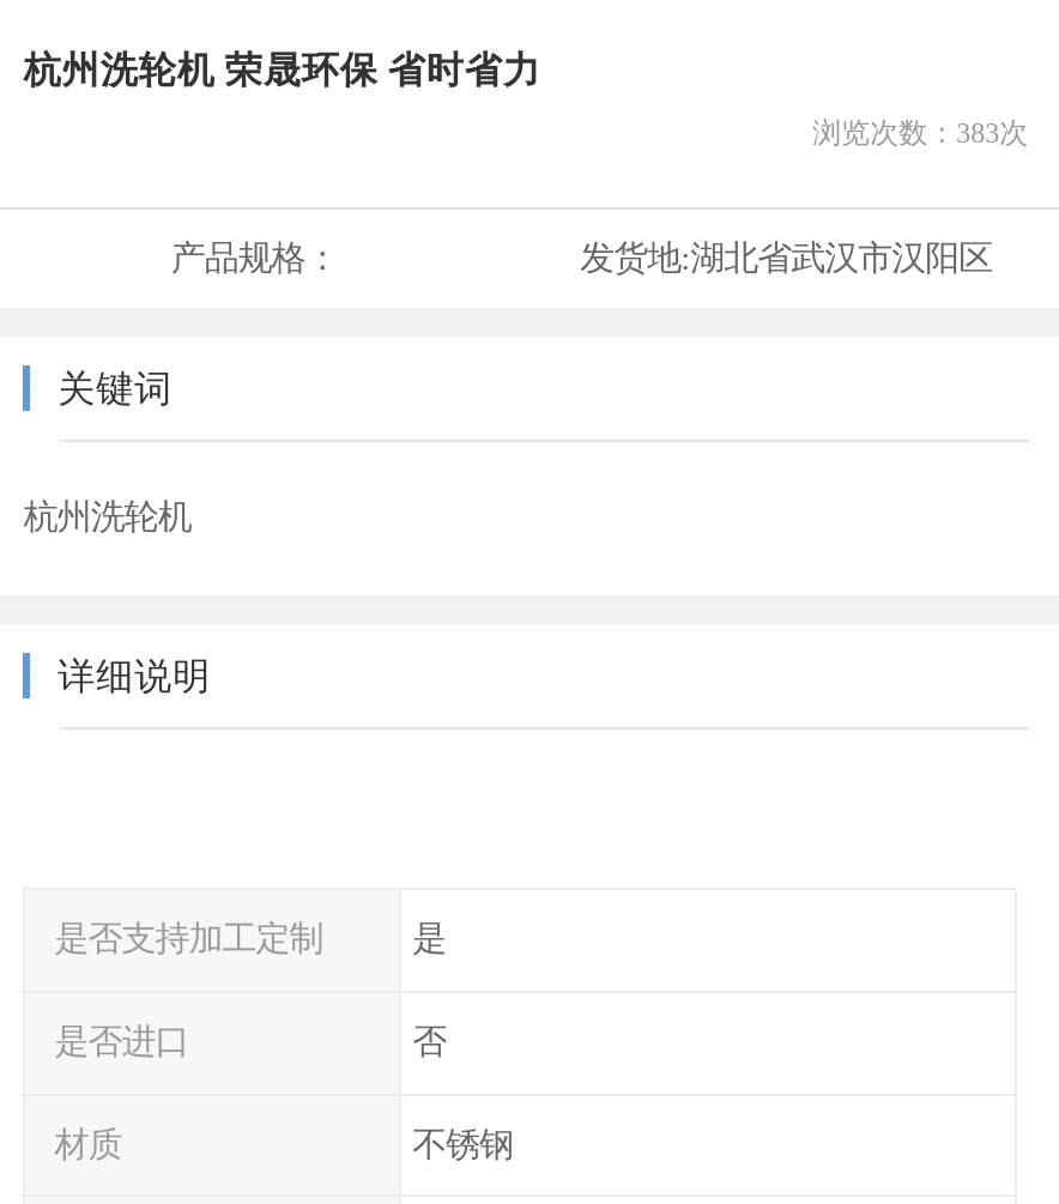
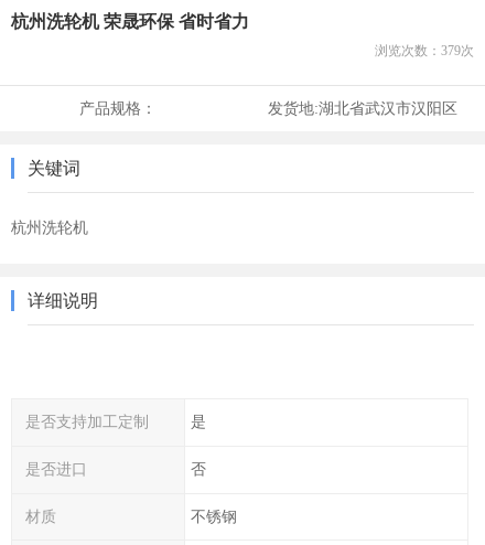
- 浏览次数：383次
+ 浏览次数：379次
